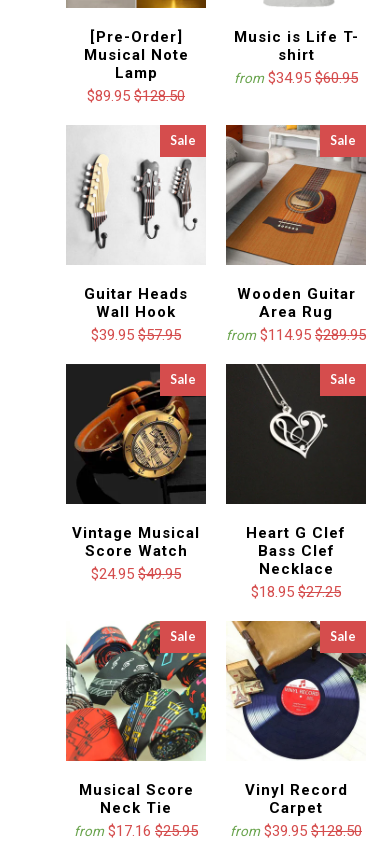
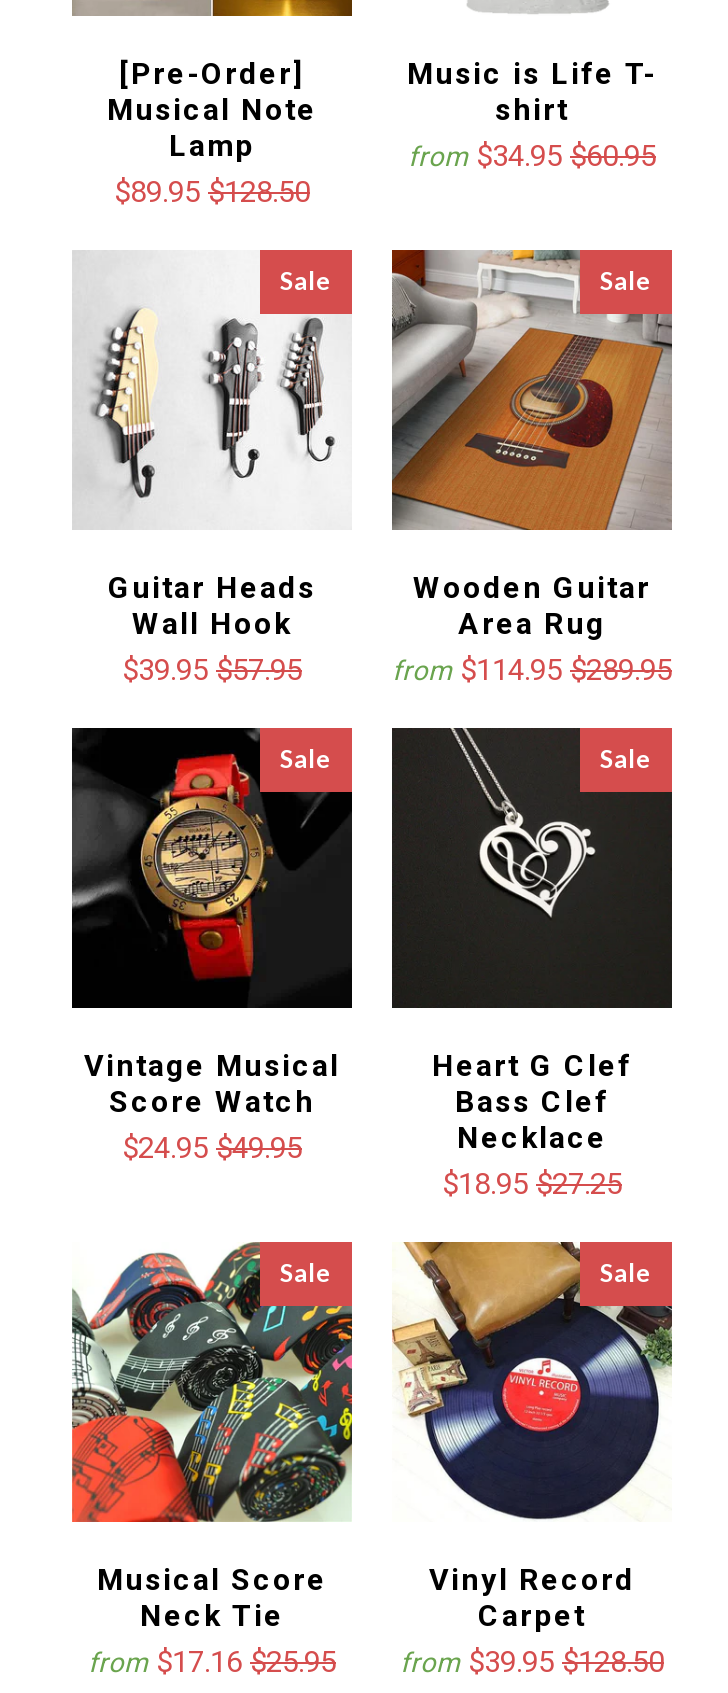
- [image]
+ [image]
